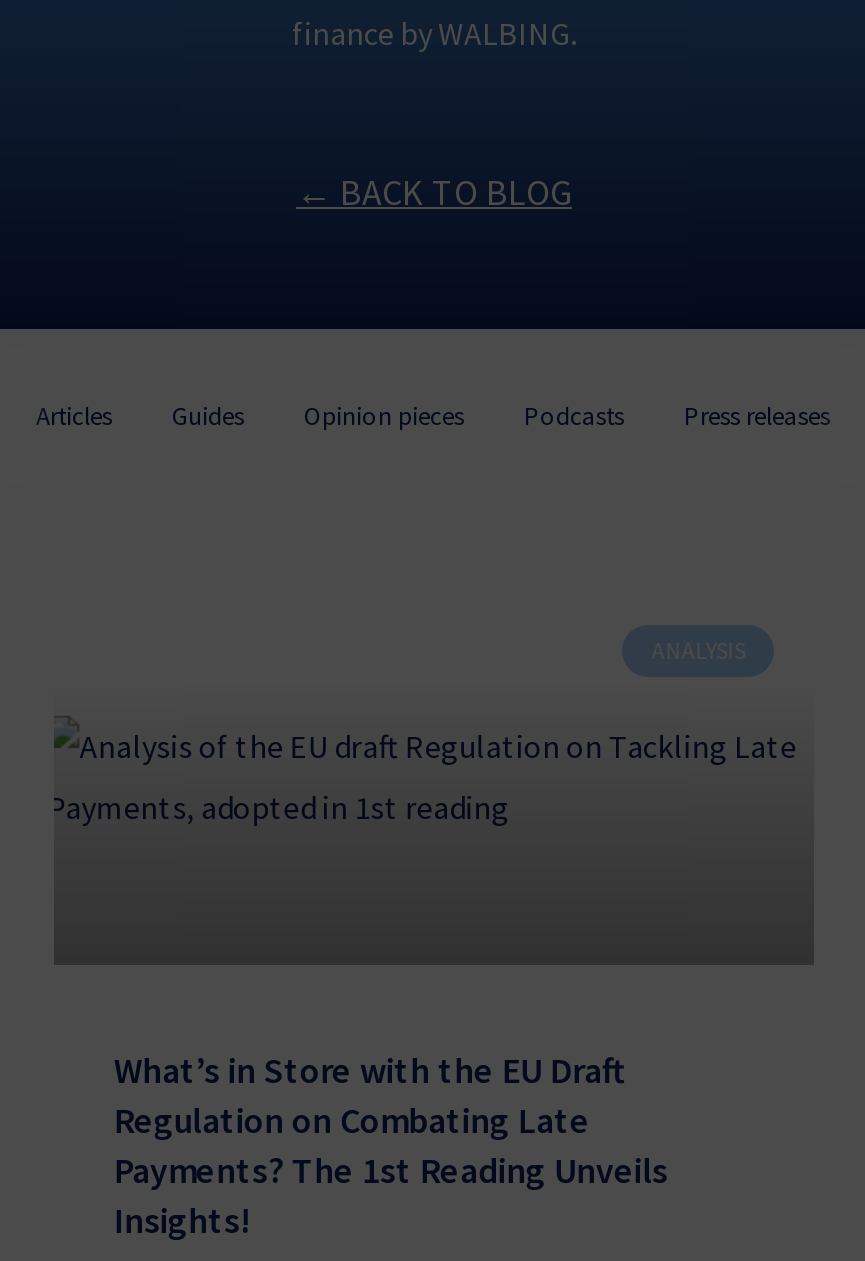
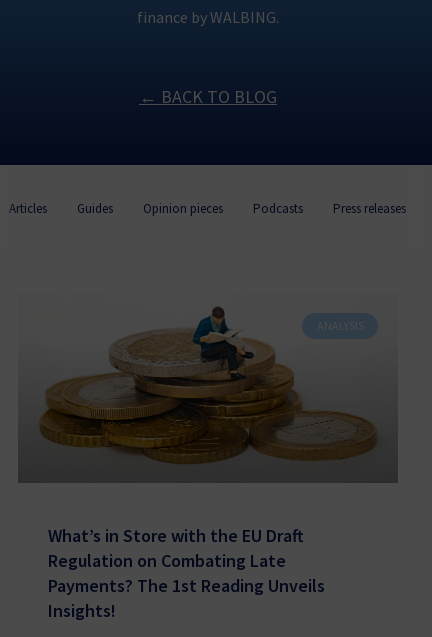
+ [image]
